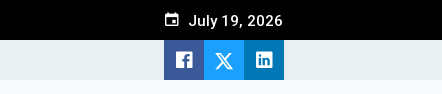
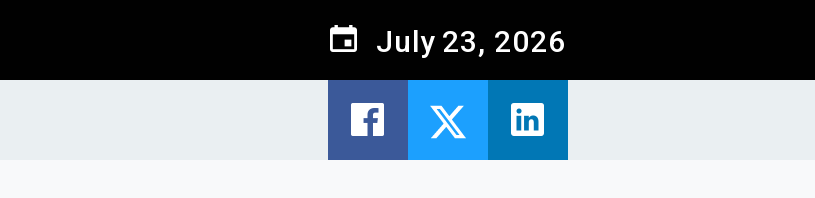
- July 19, 2026
+ July 23, 2026
